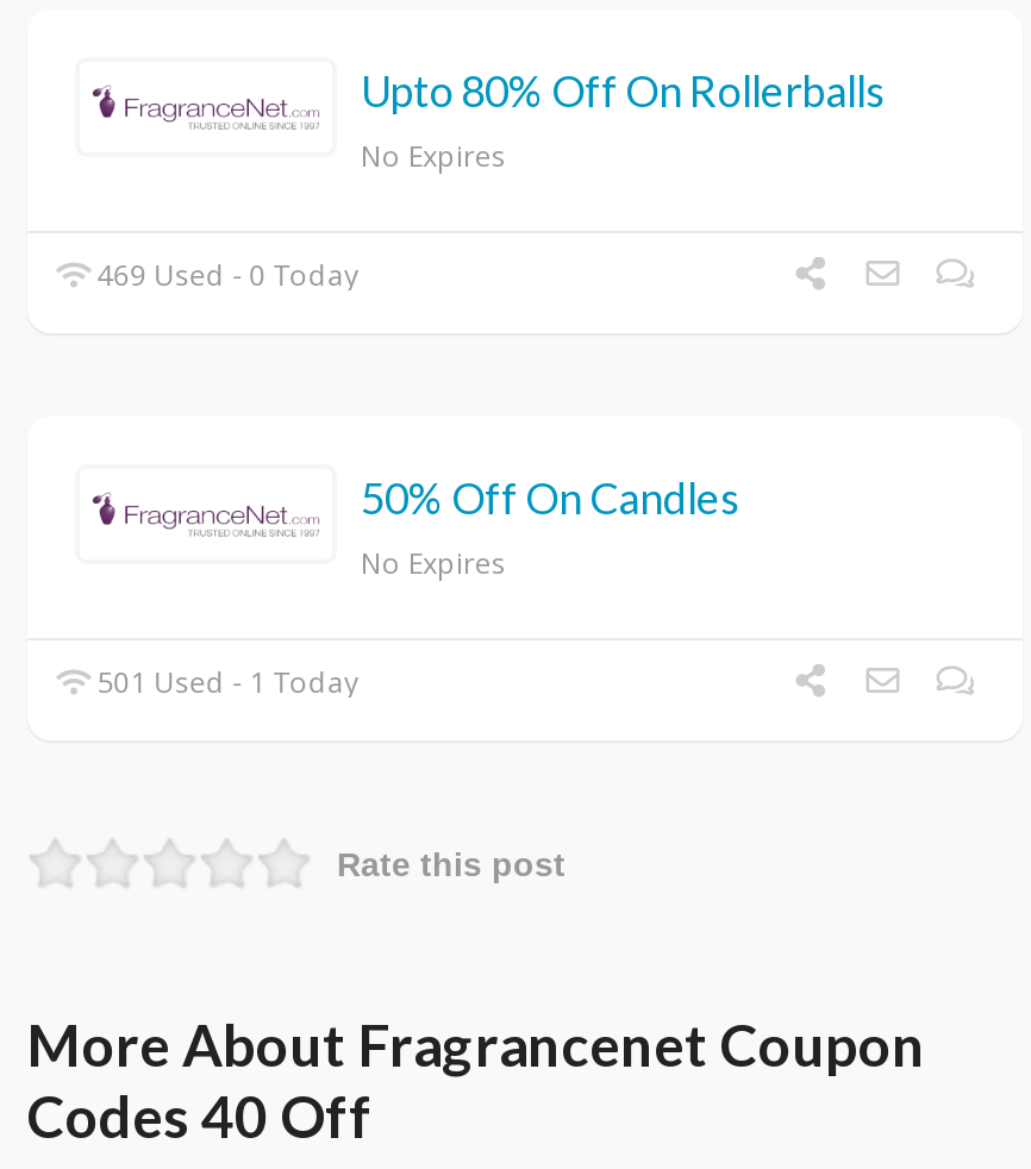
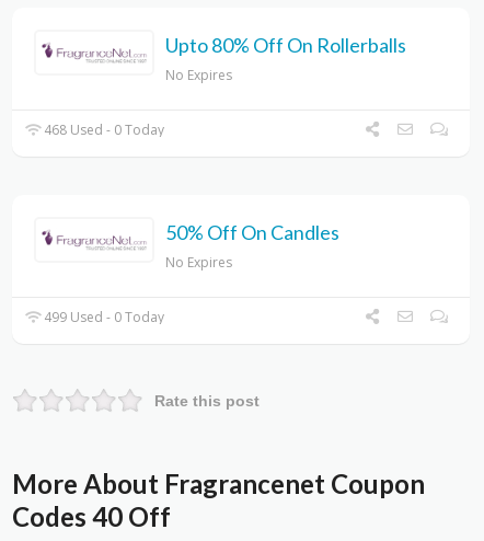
- 469 Used - 0 Today
+ 468 Used - 0 Today

- 501 Used - 1 Today
+ 499 Used - 0 Today
